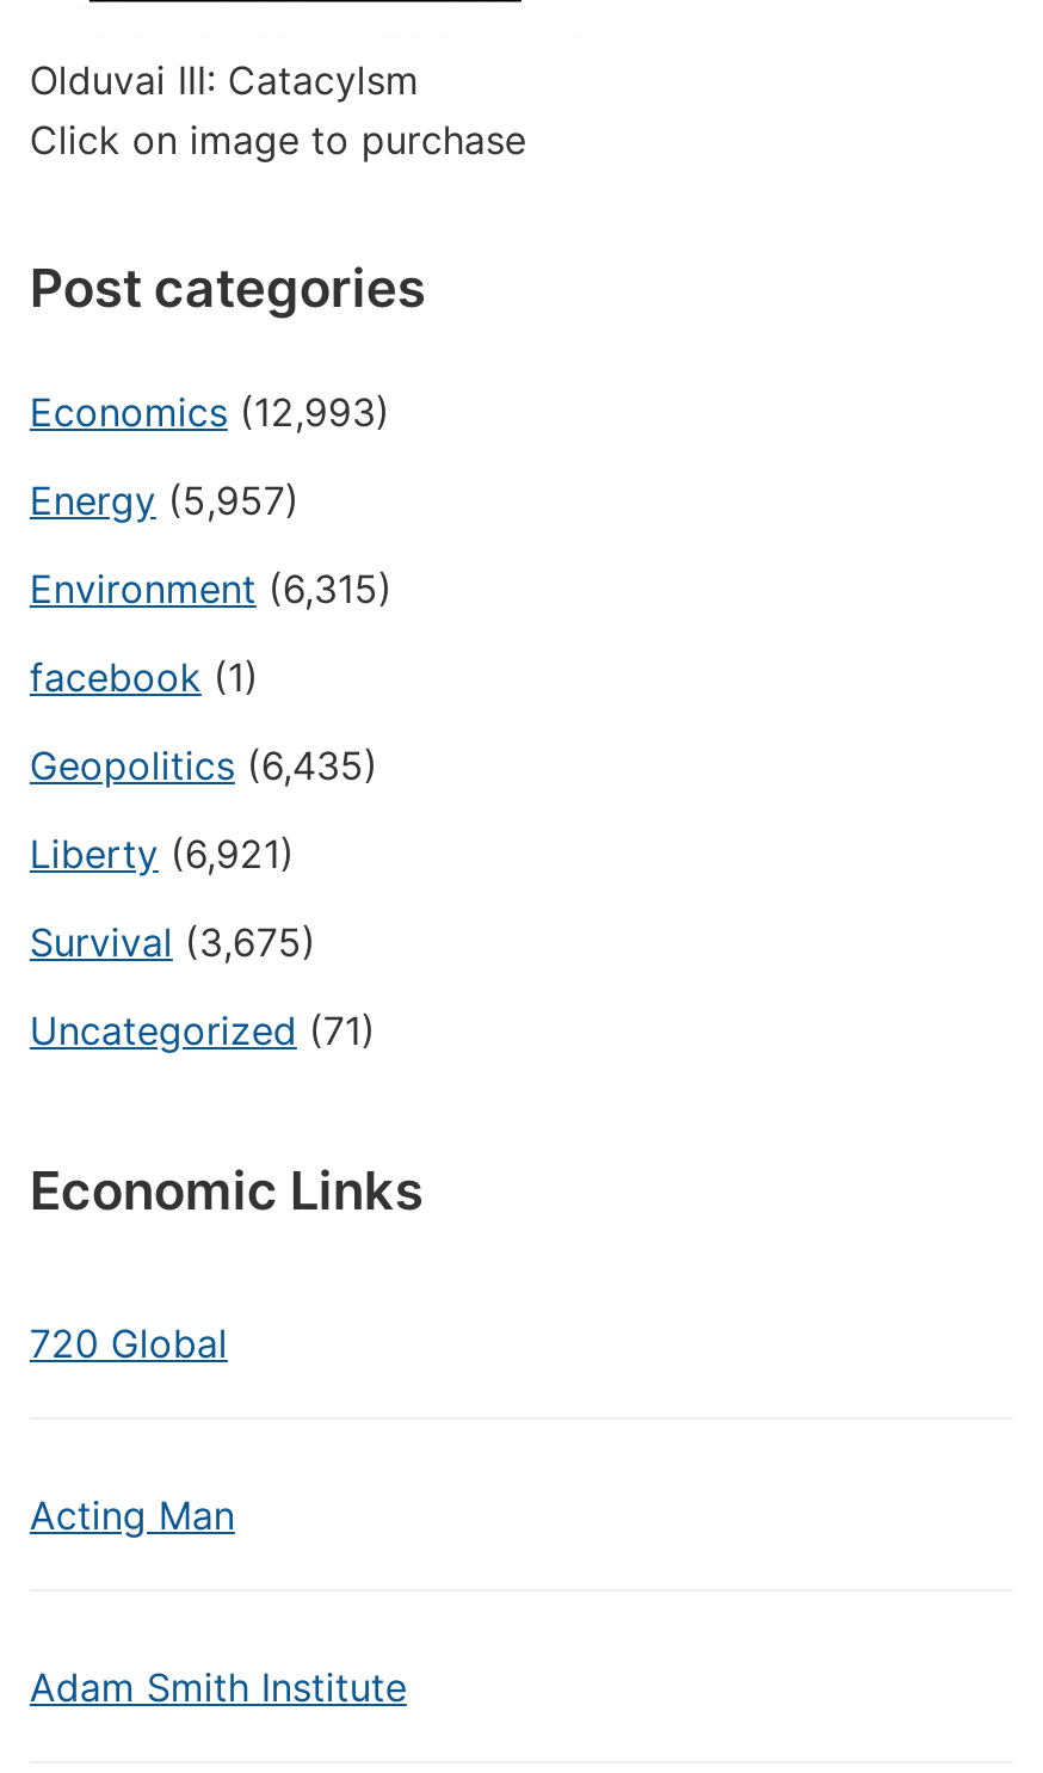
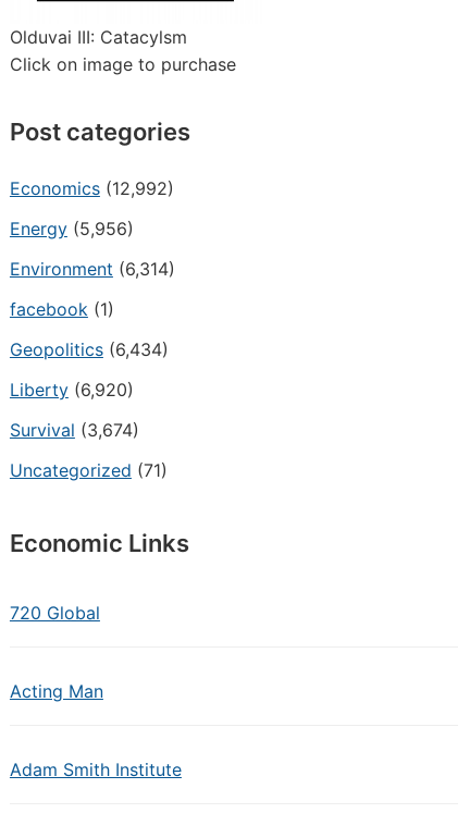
- Economics (12,993)
+ Economics (12,992)

- Energy (5,957)
+ Energy (5,956)

- Environment (6,315)
+ Environment (6,314)

- Geopolitics (6,435)
+ Geopolitics (6,434)

- Liberty (6,921)
+ Liberty (6,920)

- Survival (3,675)
+ Survival (3,674)
